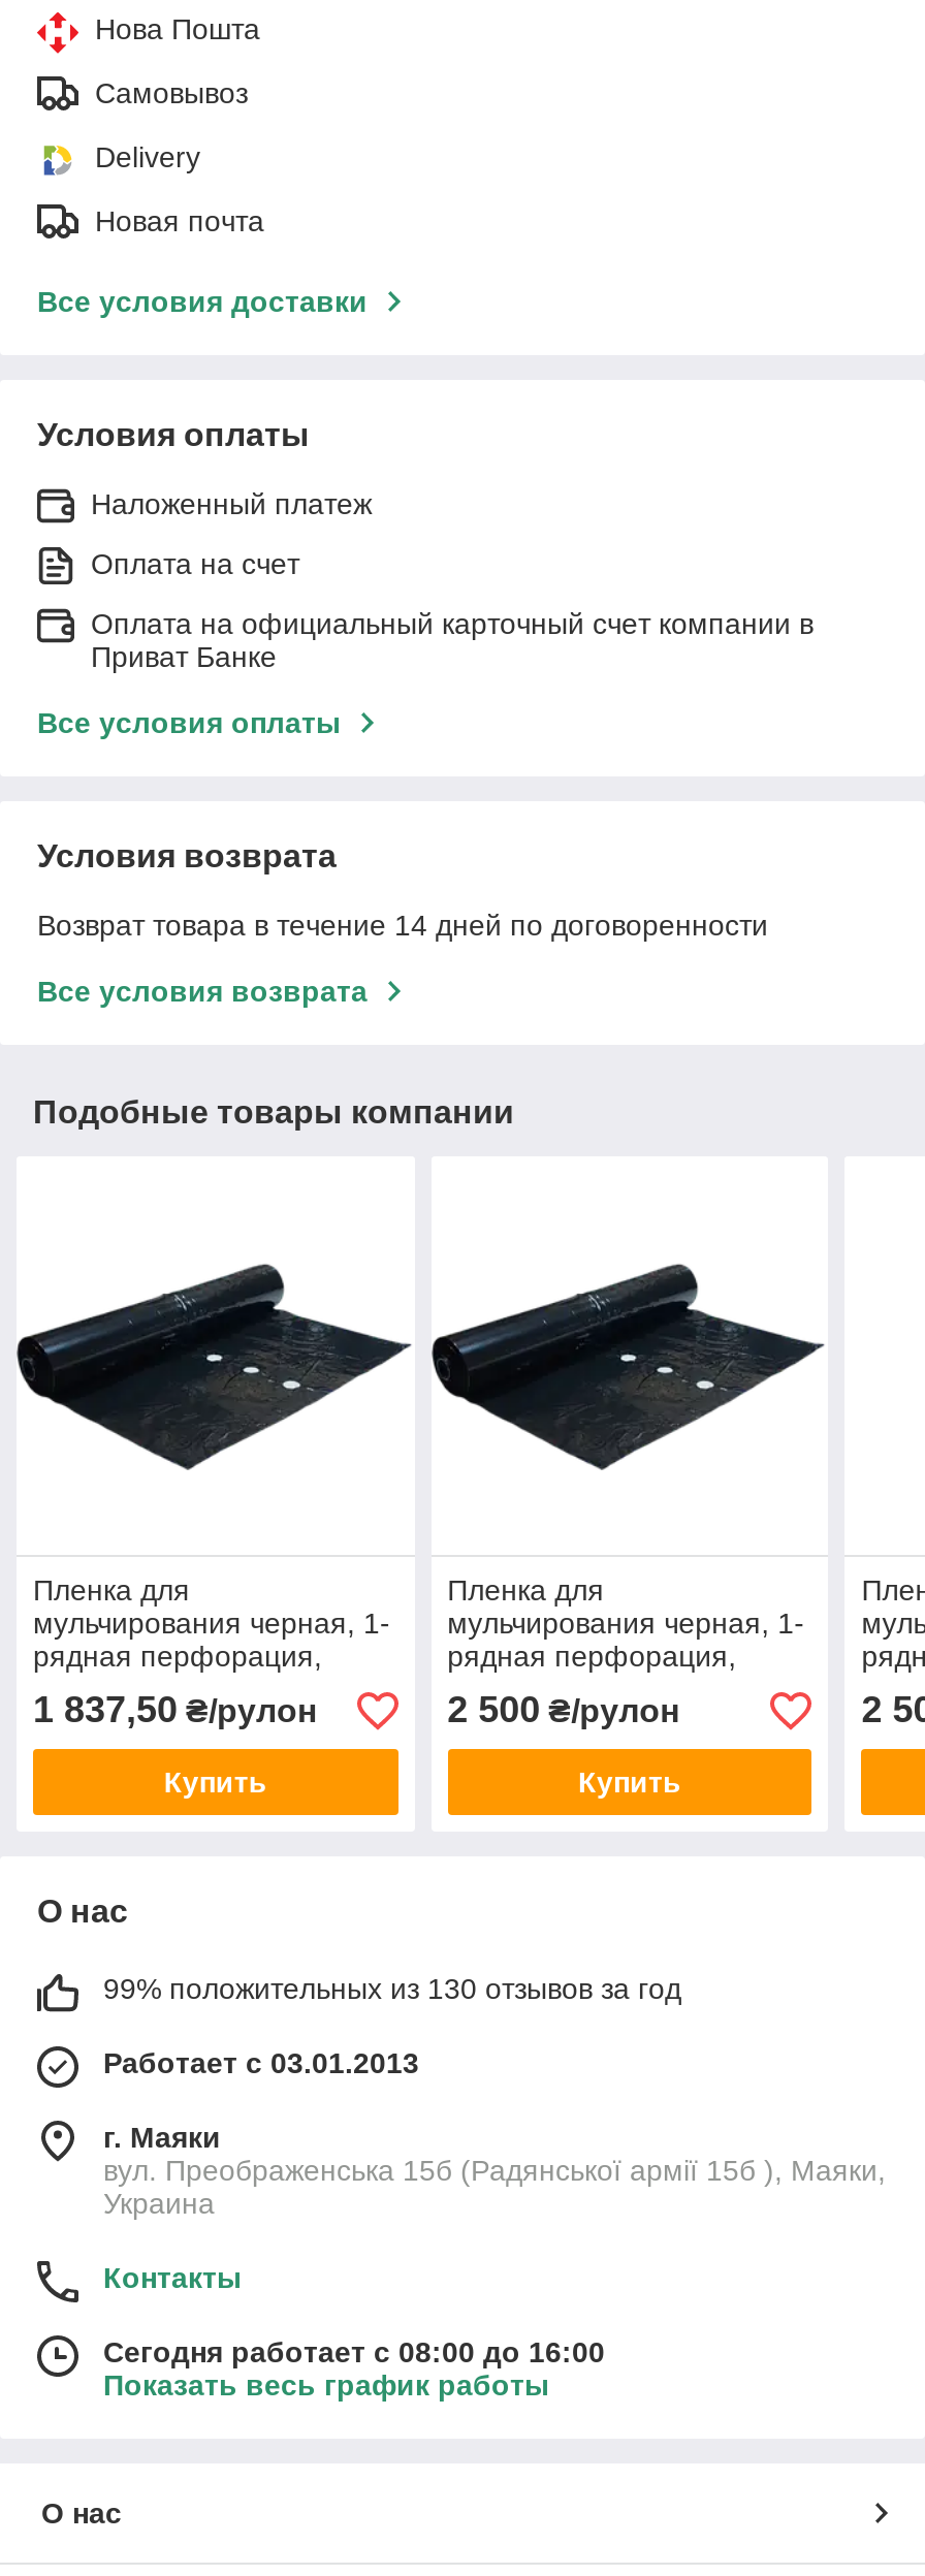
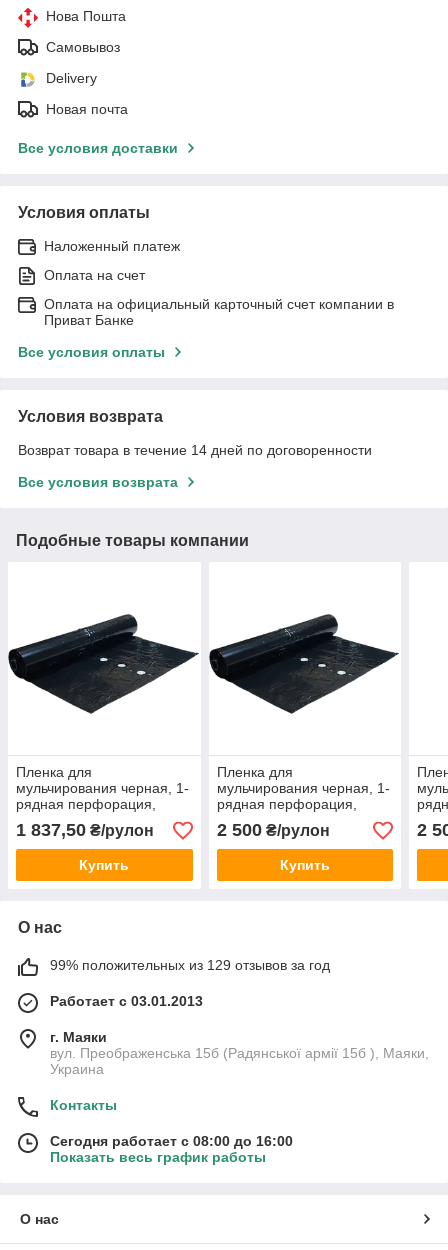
- 99% положительных из 130 отзывов за год
+ 99% положительных из 129 отзывов за год
